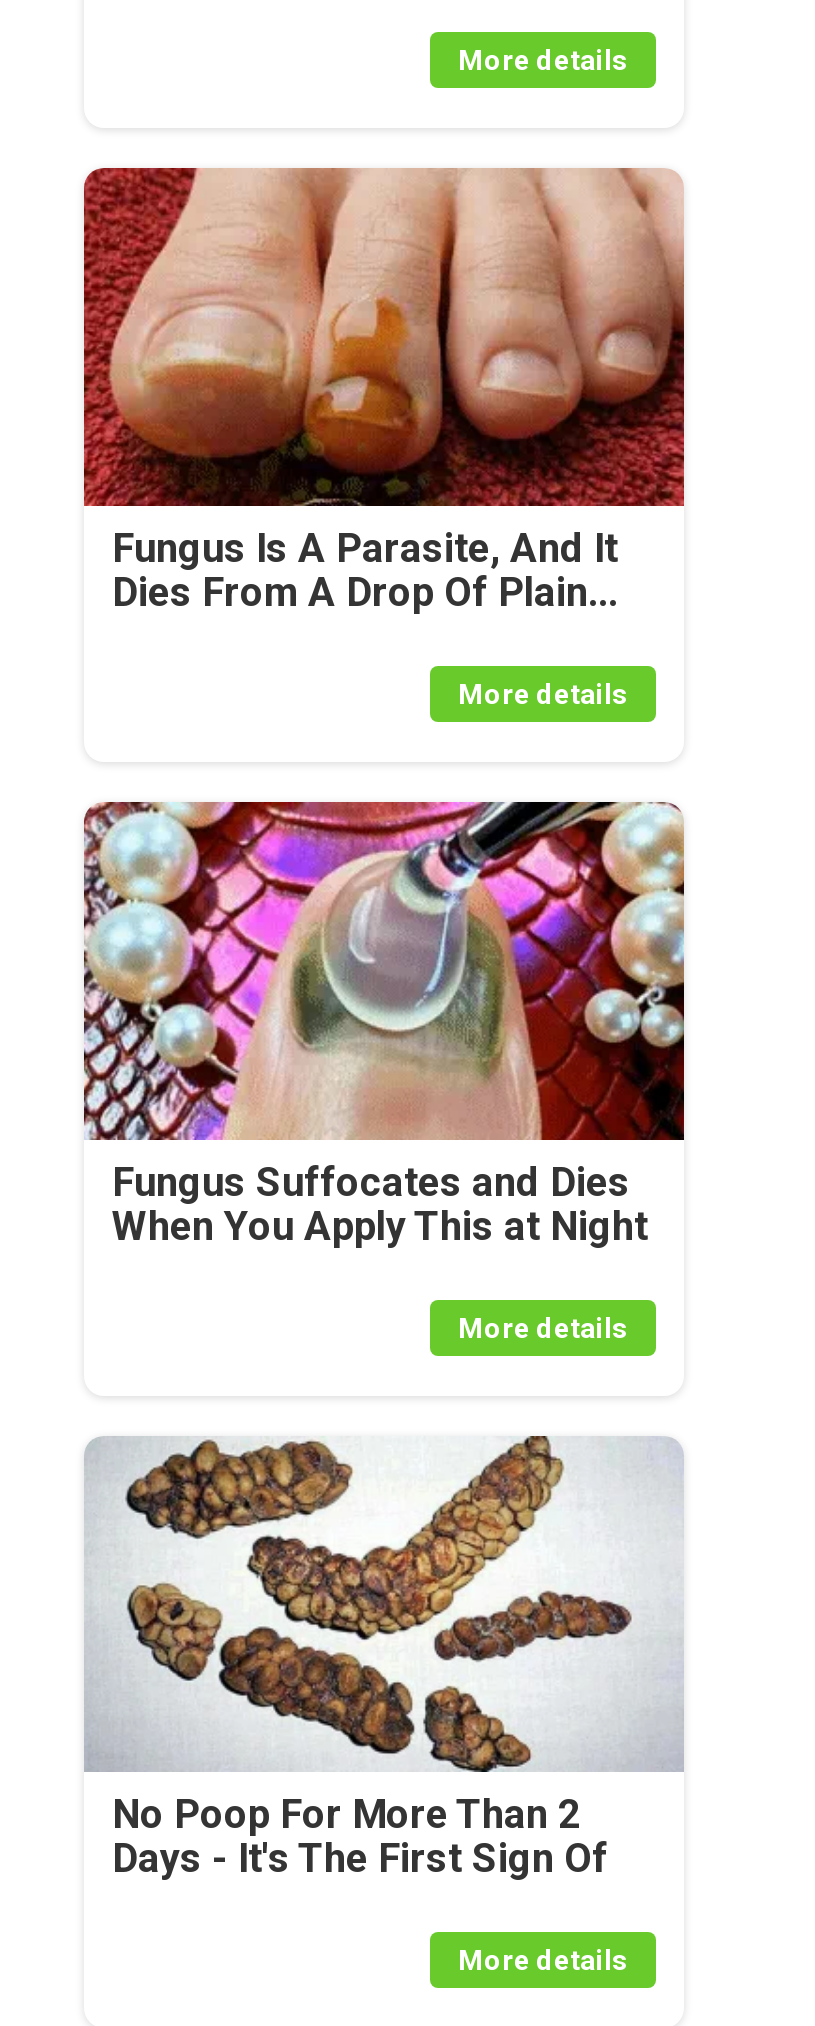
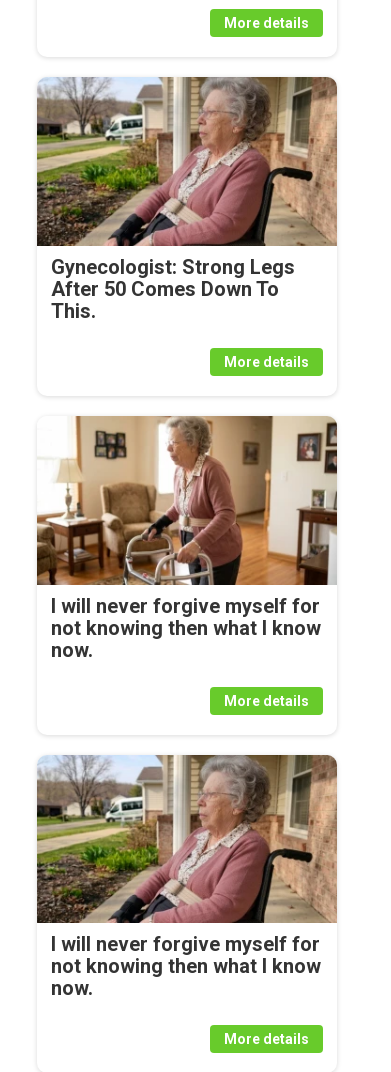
- [image]
- Fungus Is A Parasite, And It
- Dies From A Drop Of Plain...
+ [image]
+ Gynecologist: Strong Legs
+ After 50 Comes Down To
+ This.

- [image]
- Fungus Suffocates and Dies
- When You Apply This at Night
+ [image]
+ I will never forgive myself for
+ not knowing then what I know
+ now.

- [image]
- No Poop For More Than 2
- Days - It's The First Sign Of
+ [image]
+ I will never forgive myself for
+ not knowing then what I know
+ now.
